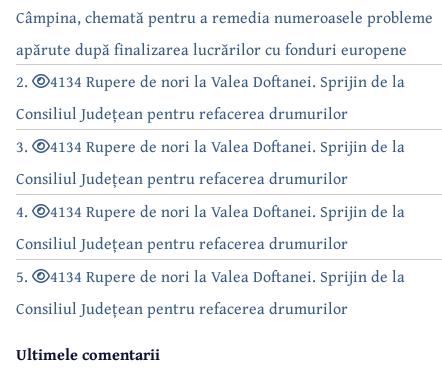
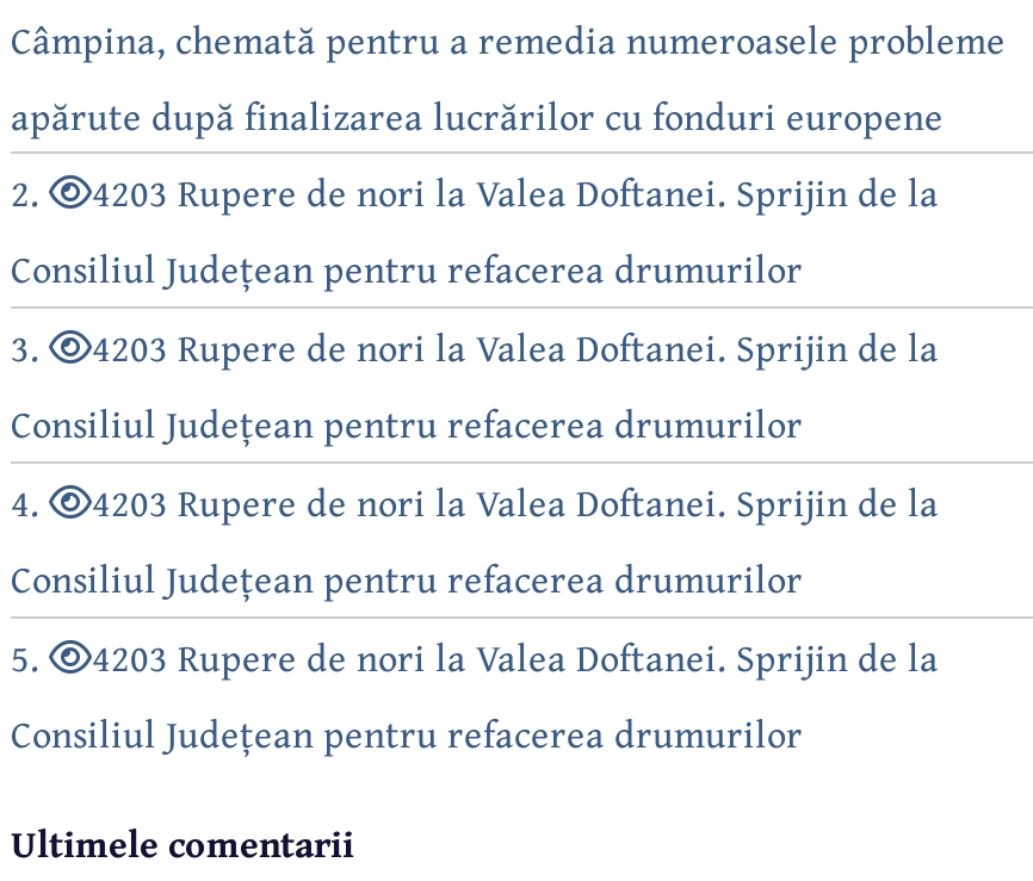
- 4134 Rupere de nori la Valea Doftanei. Sprijin de la
+ 4203 Rupere de nori la Valea Doftanei. Sprijin de la

- 4134 Rupere de nori la Valea Doftanei. Sprijin de la
+ 4203 Rupere de nori la Valea Doftanei. Sprijin de la

- 4134 Rupere de nori la Valea Doftanei. Sprijin de la
+ 4203 Rupere de nori la Valea Doftanei. Sprijin de la

- 4134 Rupere de nori la Valea Doftanei. Sprijin de la
+ 4203 Rupere de nori la Valea Doftanei. Sprijin de la
